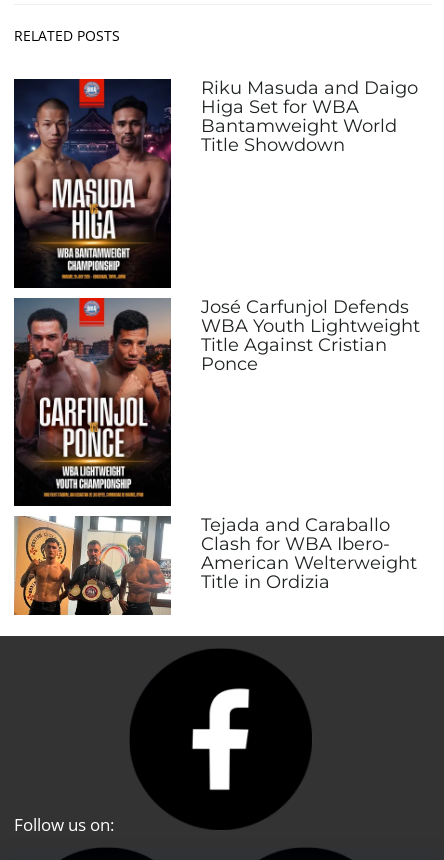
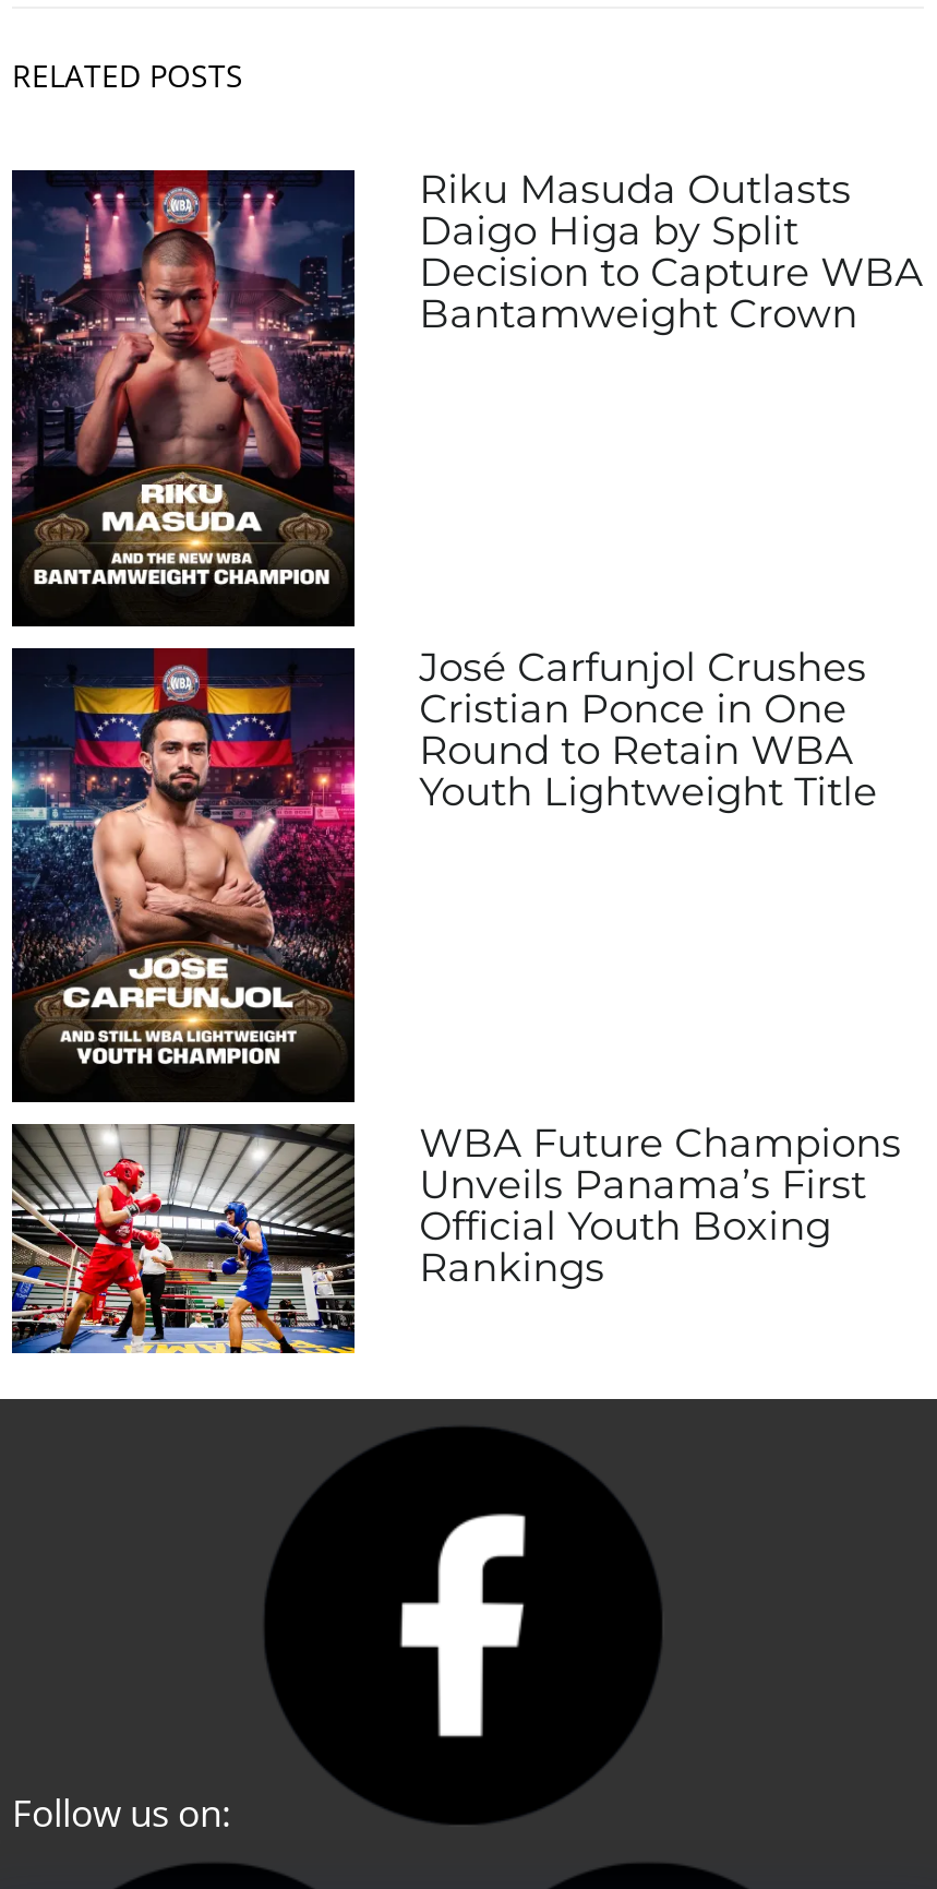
- [image]
- Riku Masuda and Daigo
- Higa Set for WBA
- Bantamweight World
- Title Showdown
+ [image]
+ Riku Masuda Outlasts
+ Daigo Higa by Split
+ Decision to Capture WBA
+ Bantamweight Crown

- [image]
- José Carfunjol Defends
- WBA Youth Lightweight
- Title Against Cristian
- Ponce
+ [image]
+ José Carfunjol Crushes
+ Cristian Ponce in One
+ Round to Retain WBA
+ Youth Lightweight Title

- [image]
- Tejada and Caraballo
- Clash for WBA Ibero-
- American Welterweight
- Title in Ordizia
+ [image]
+ WBA Future Champions
+ Unveils Panama’s First
+ Official Youth Boxing
+ Rankings
